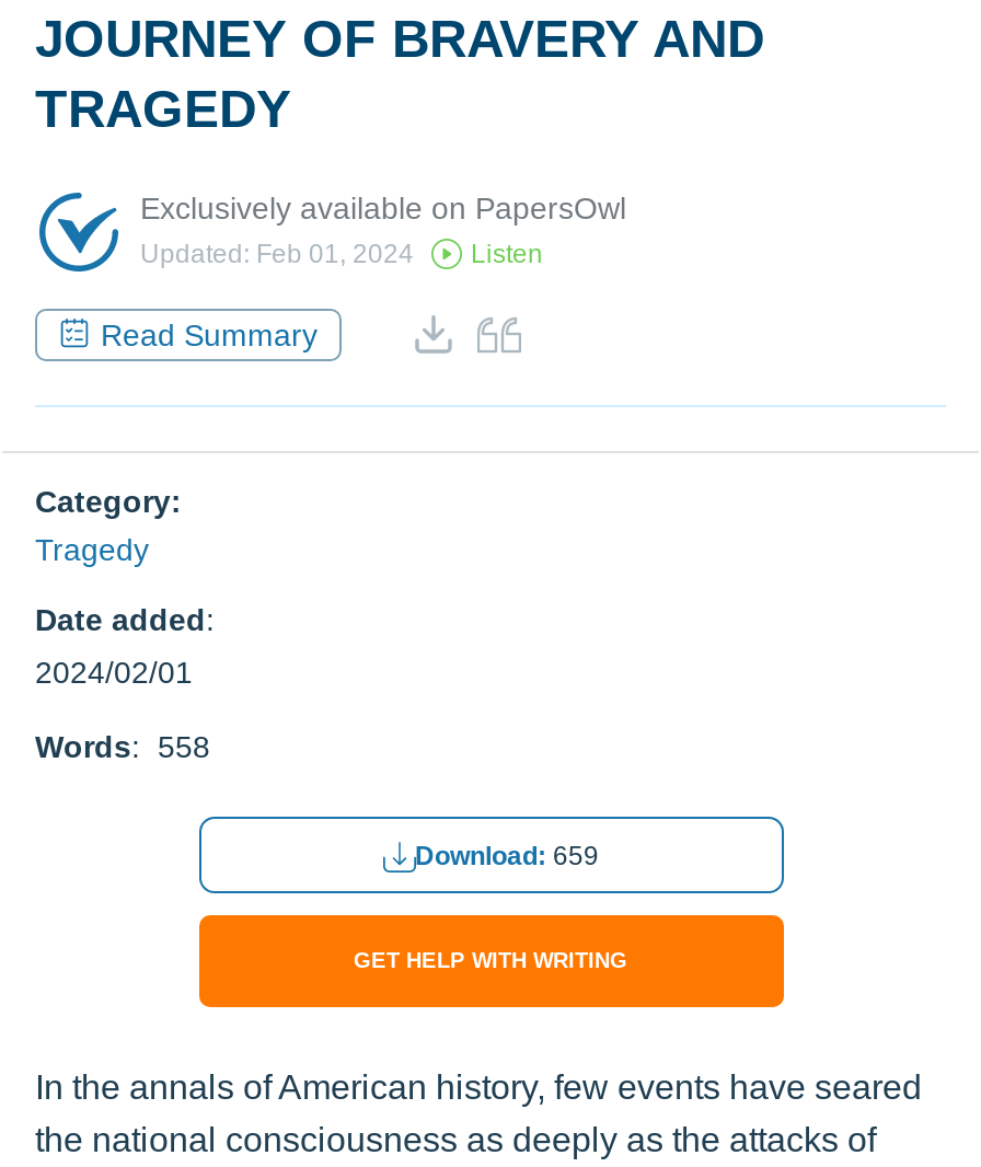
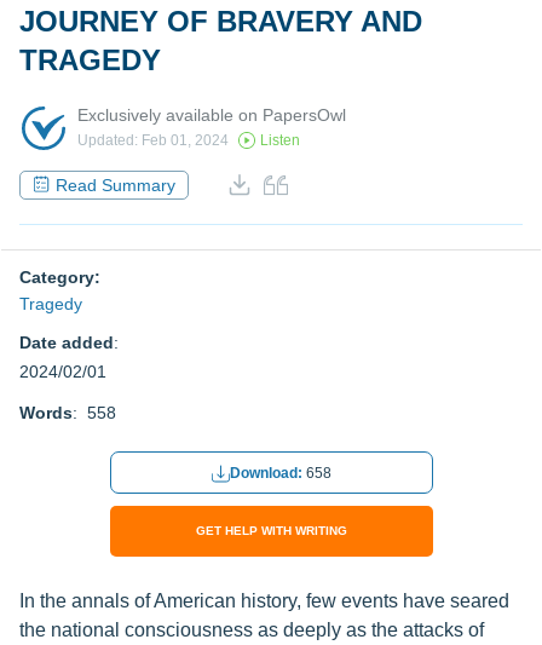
- Download: 659
+ Download: 658
